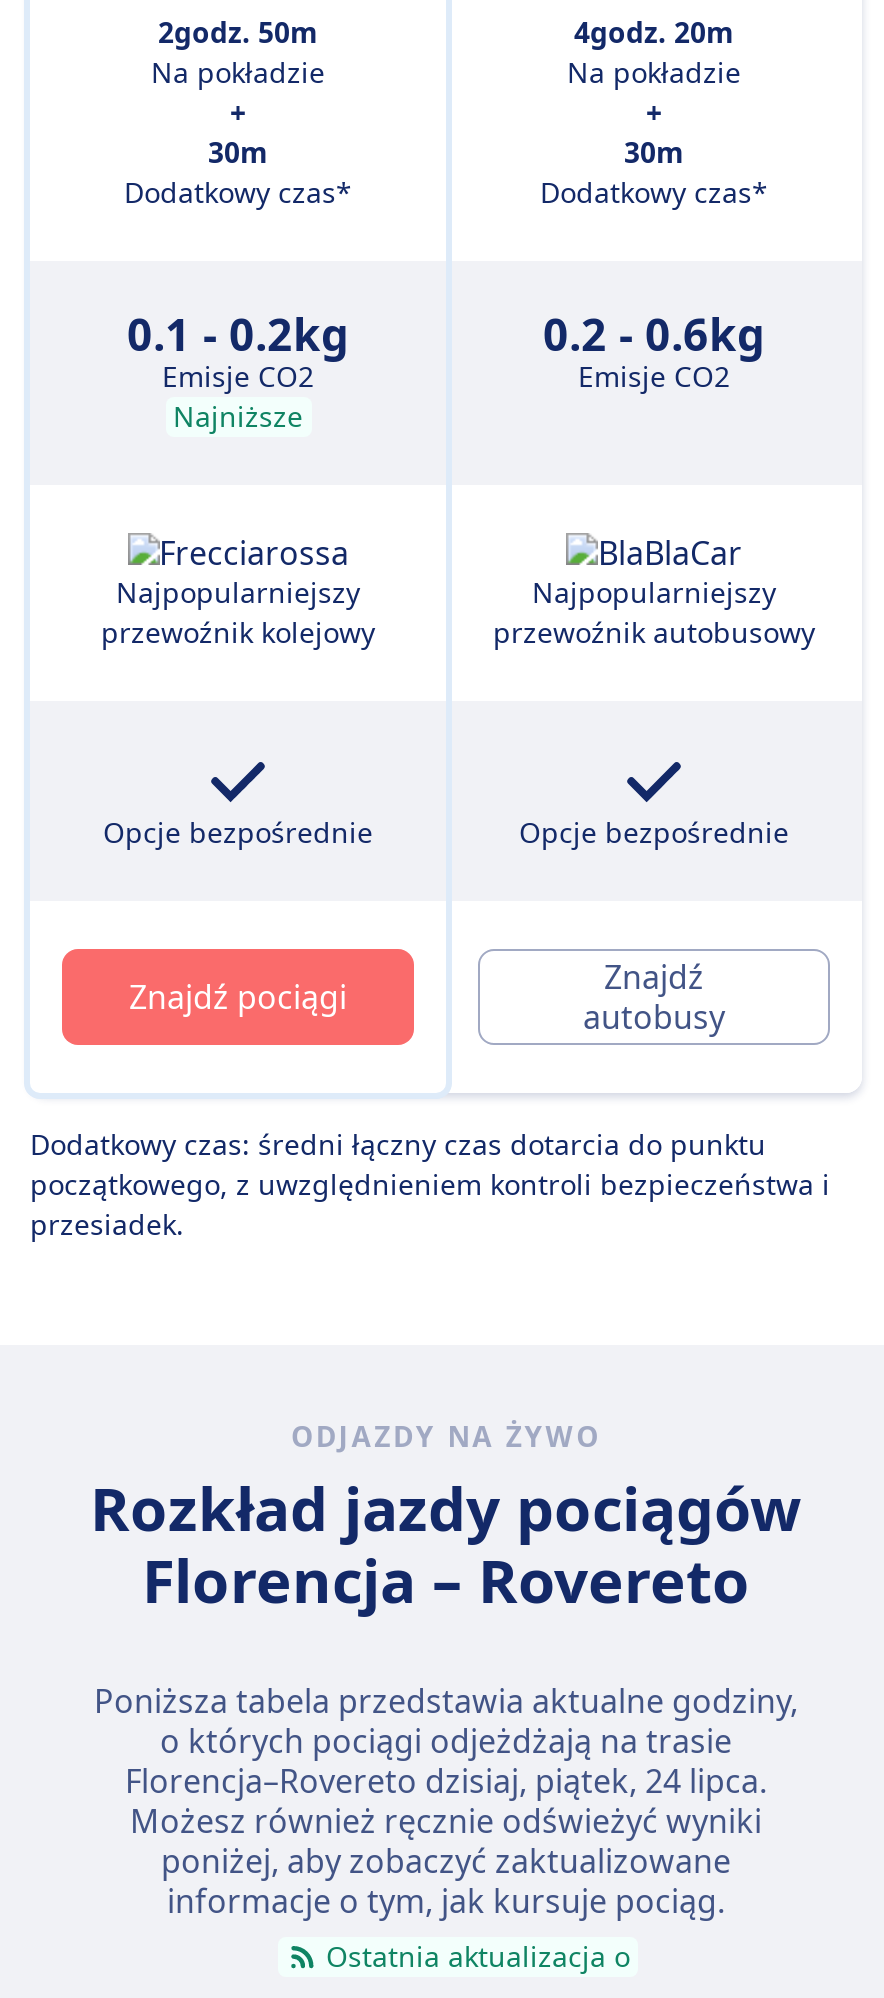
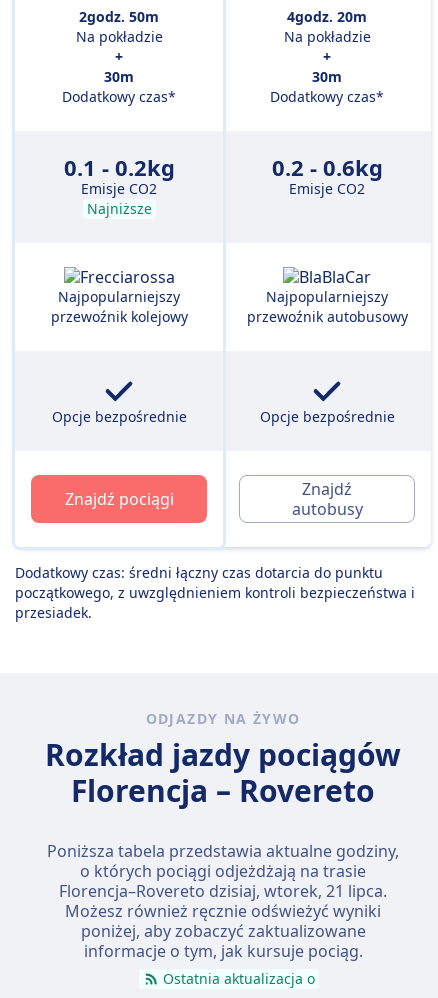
- Florencja–Rovereto dzisiaj, piątek, 24 lipca.
+ Florencja–Rovereto dzisiaj, wtorek, 21 lipca.
